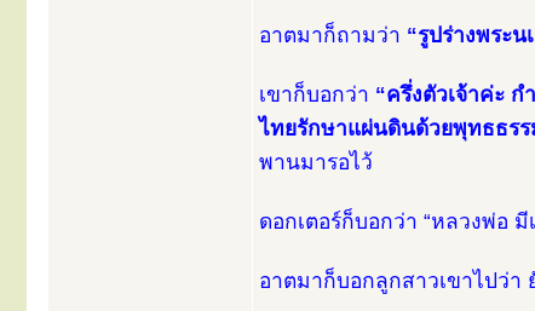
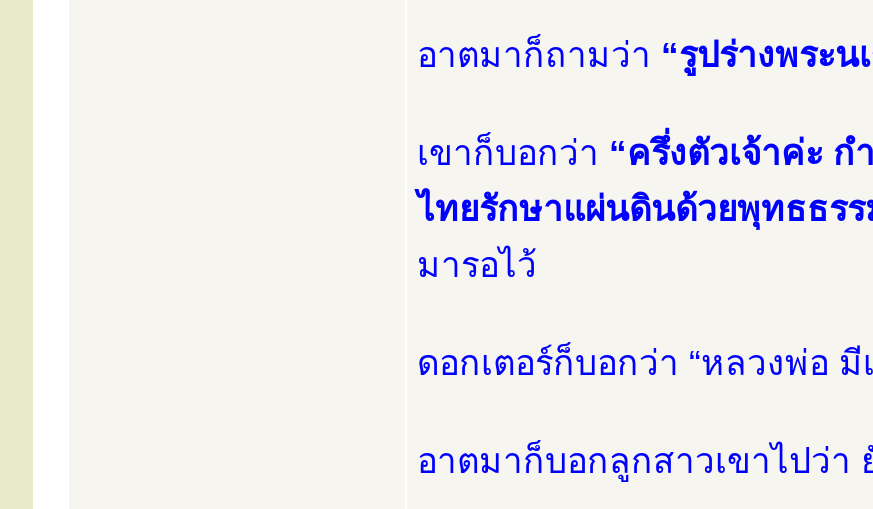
- พานมารอไว้
+ มารอไว้
